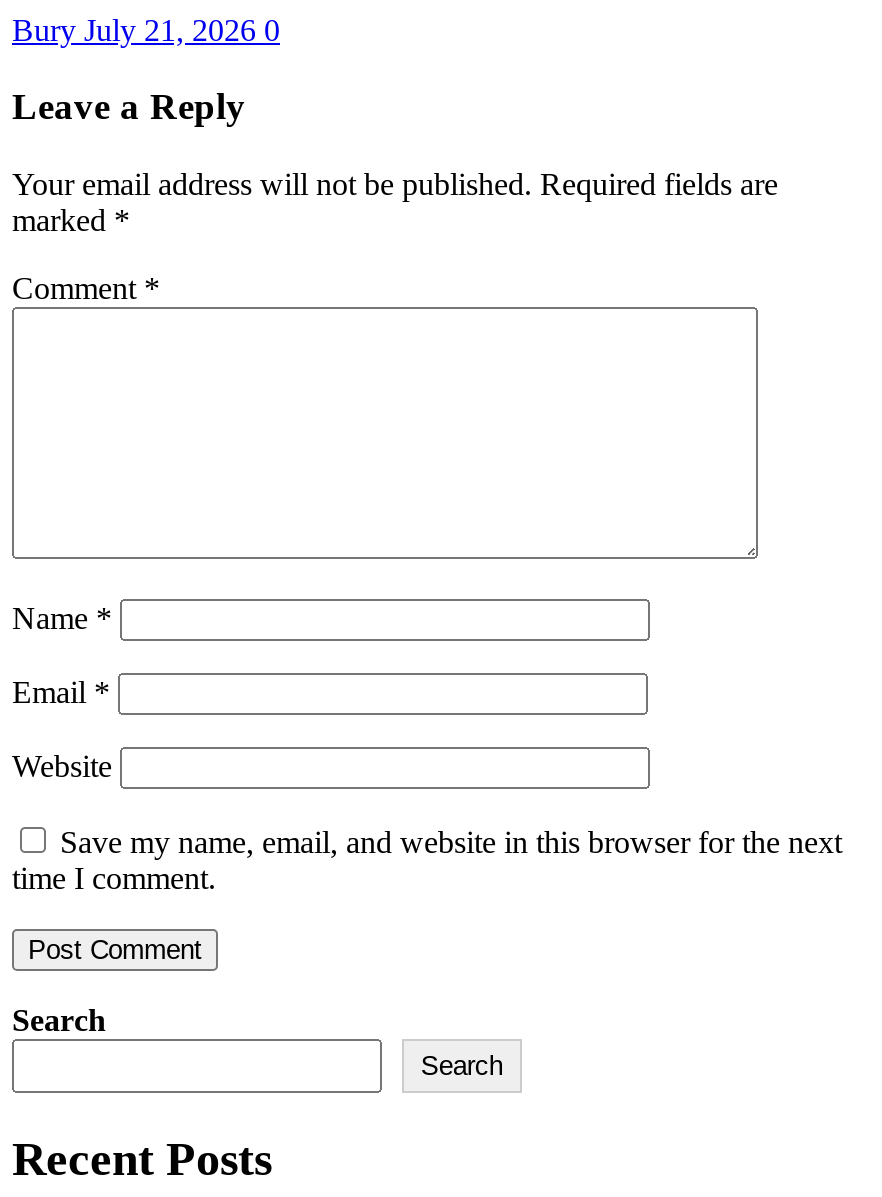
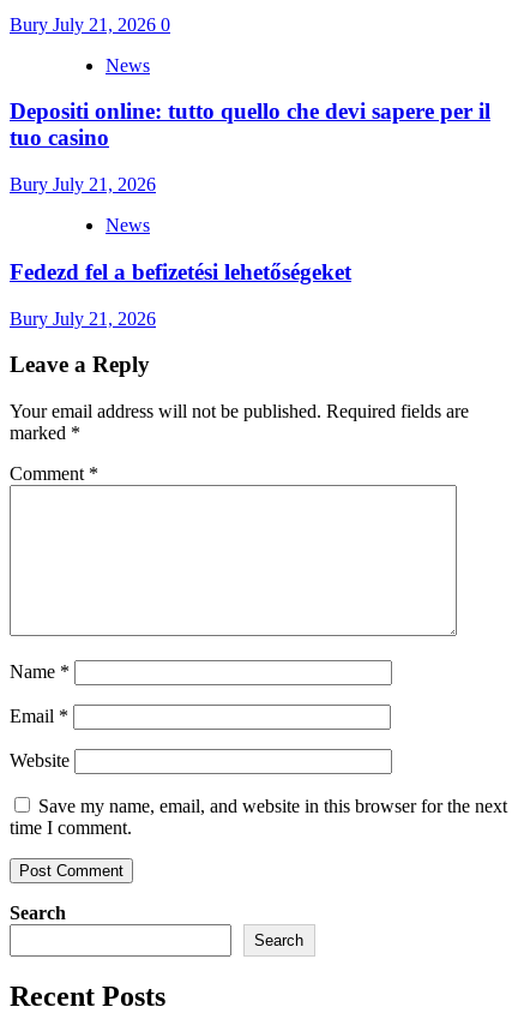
+ News
+ Depositi online: tutto quello che devi sapere per il
+ tuo casino
+ Bury July 21, 2026
+ News
+ Fedezd fel a befizetési lehetőségeket
+ Bury July 21, 2026
